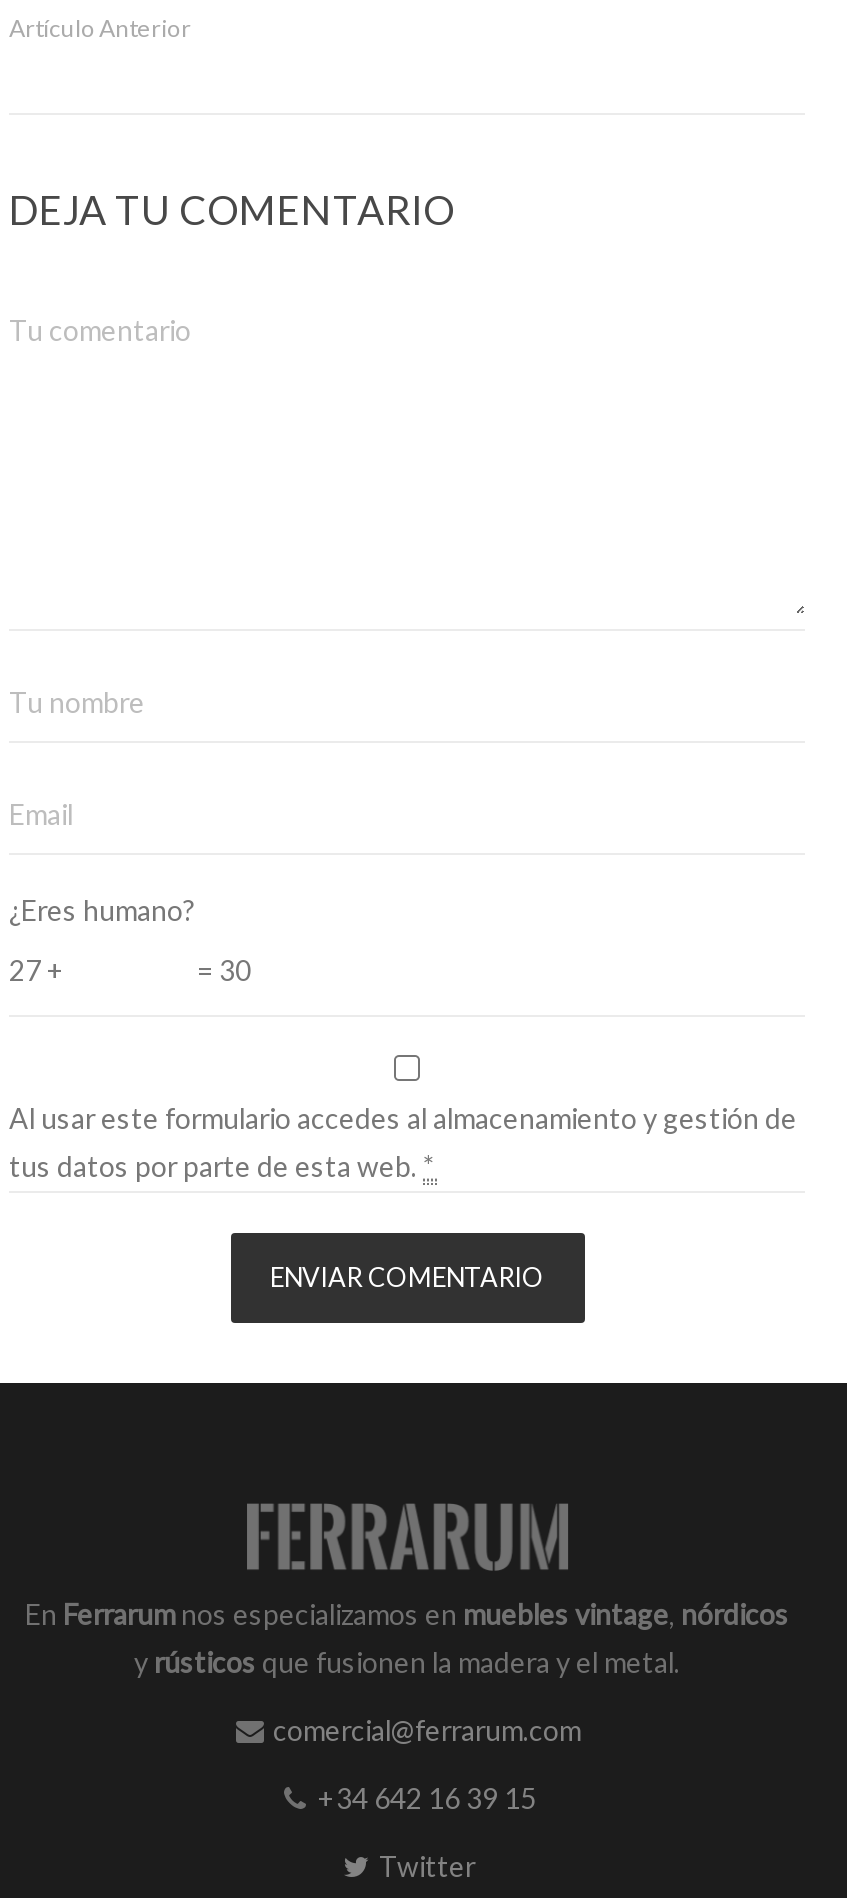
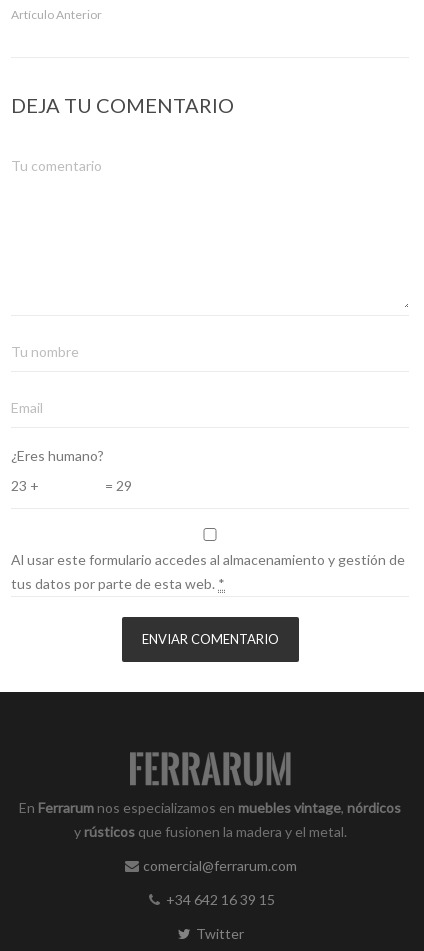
- 27 +
+ 23 +

- = 30
+ = 29
